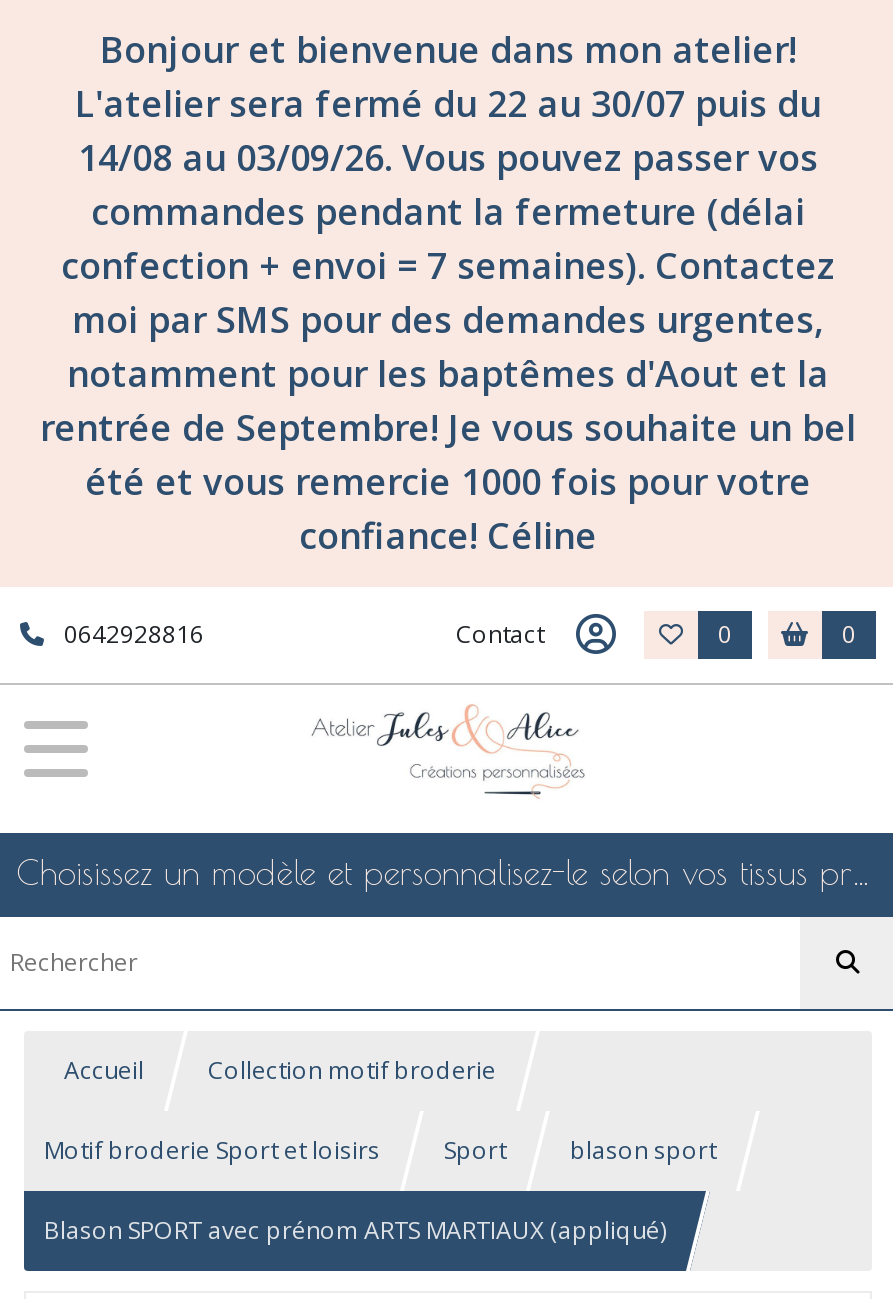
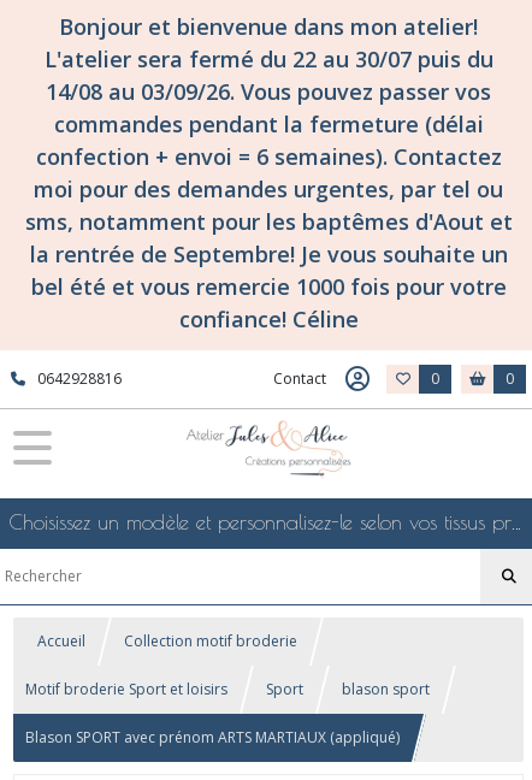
- confection + envoi = 7 semaines). Contactez
- moi par SMS pour des demandes urgentes,
- notamment pour les baptêmes d'Aout et la
- rentrée de Septembre! Je vous souhaite un bel
- été et vous remercie 1000 fois pour votre
+ confection + envoi = 6 semaines). Contactez
+ moi pour des demandes urgentes, par tel ou
+ sms, notamment pour les baptêmes d'Aout et
+ la rentrée de Septembre! Je vous souhaite un
+ bel été et vous remercie 1000 fois pour votre
